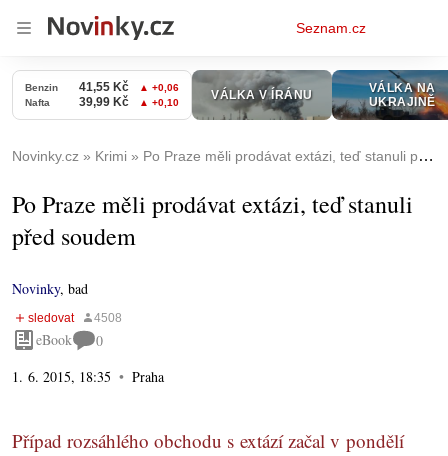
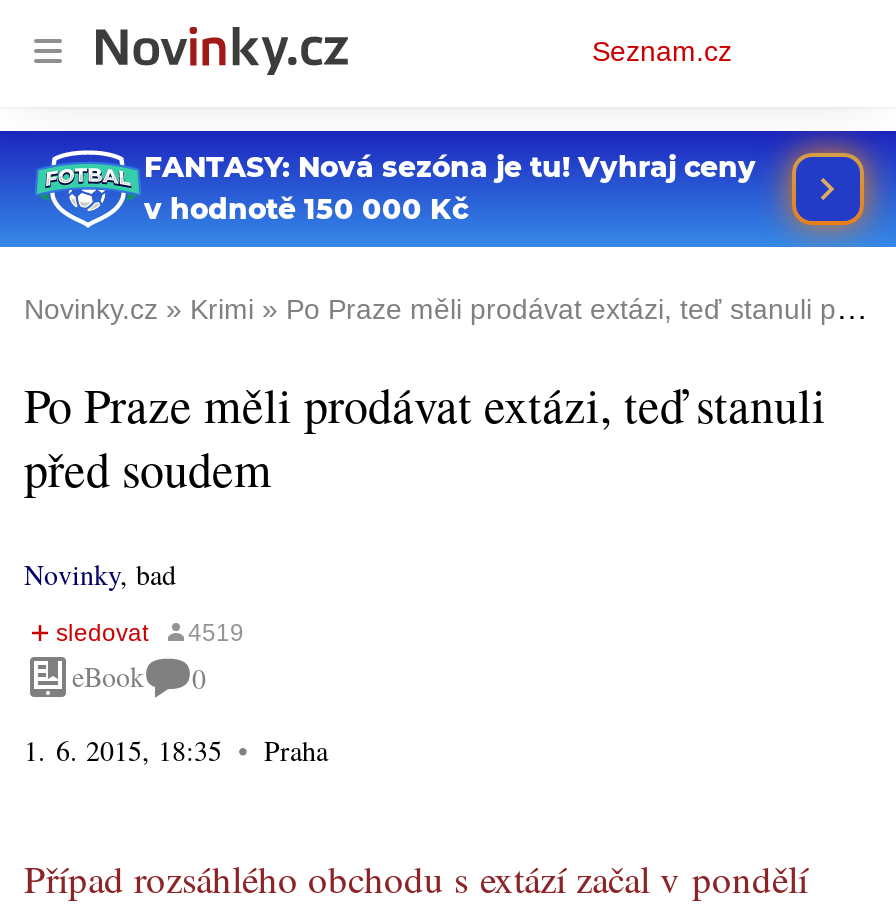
- [image]
+ [image]
